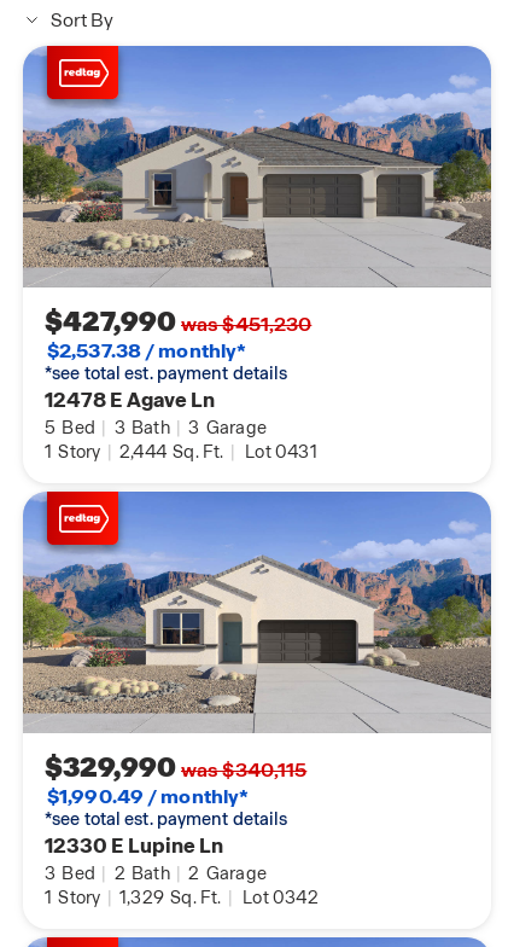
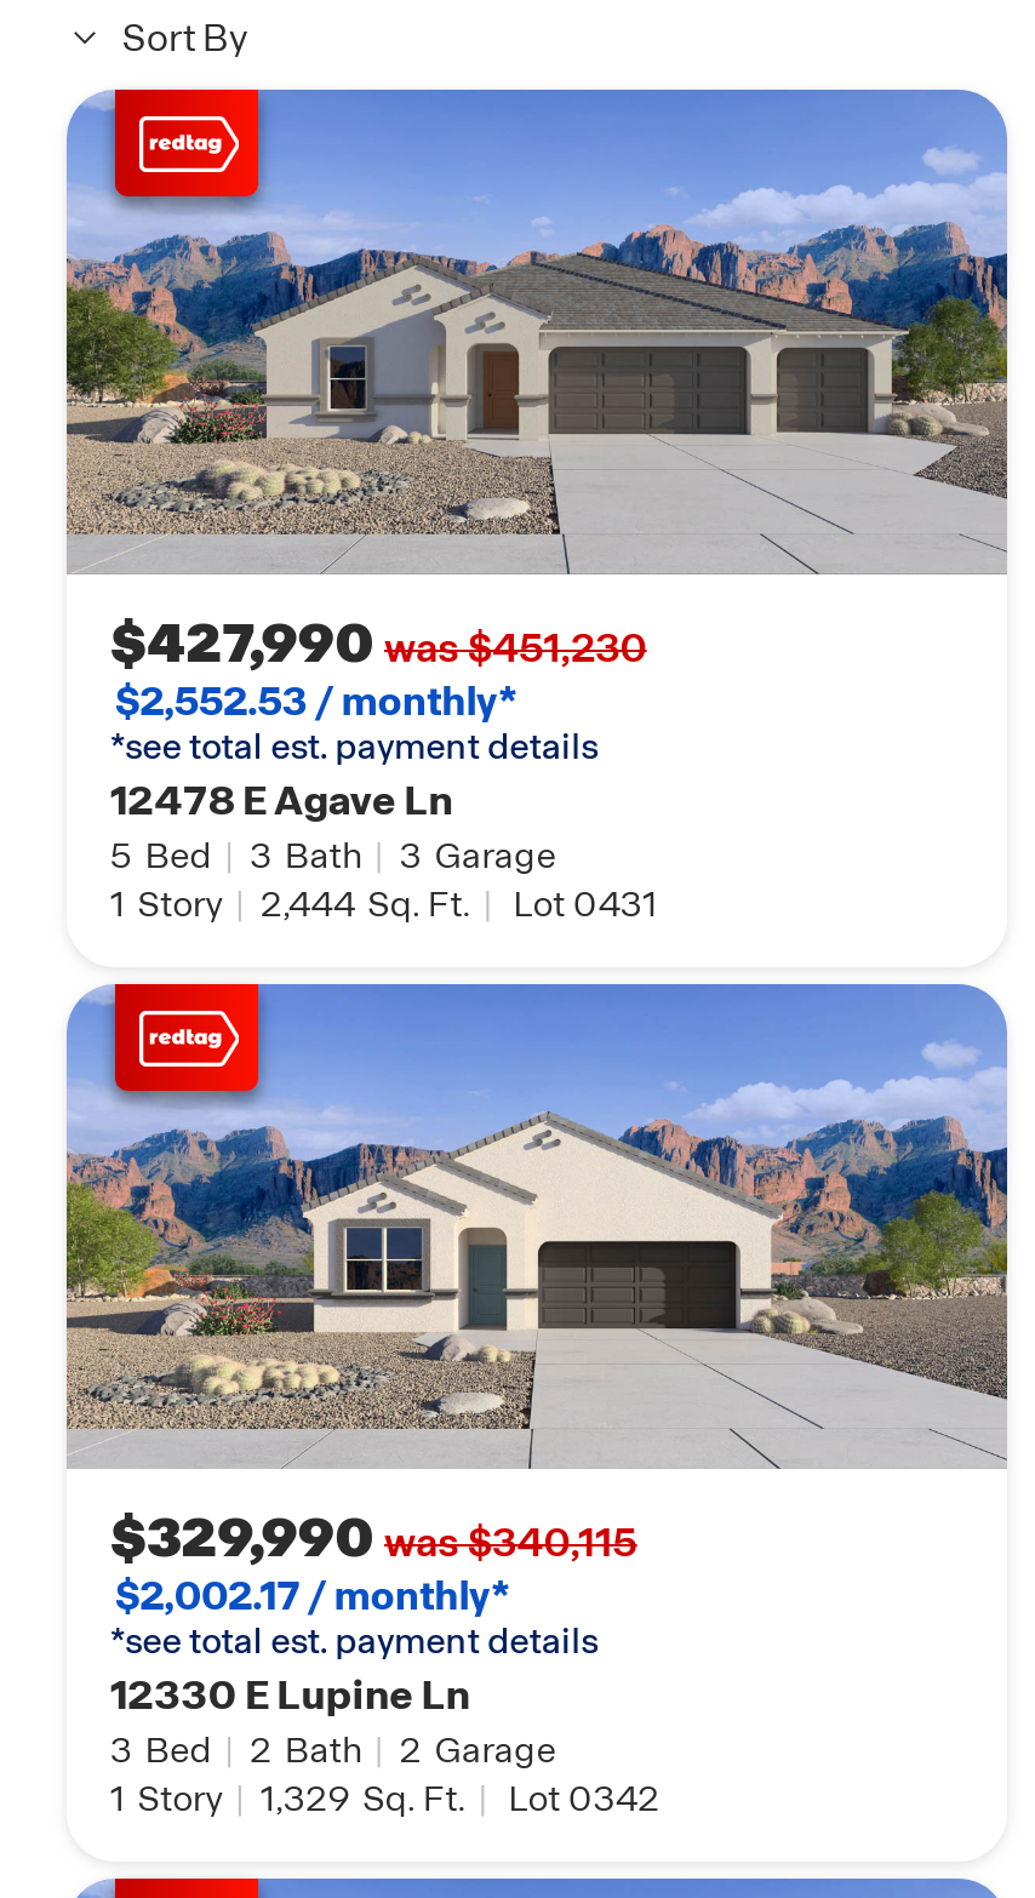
- $2,537.38 / monthly*
+ $2,552.53 / monthly*

- $1,990.49 / monthly*
+ $2,002.17 / monthly*
